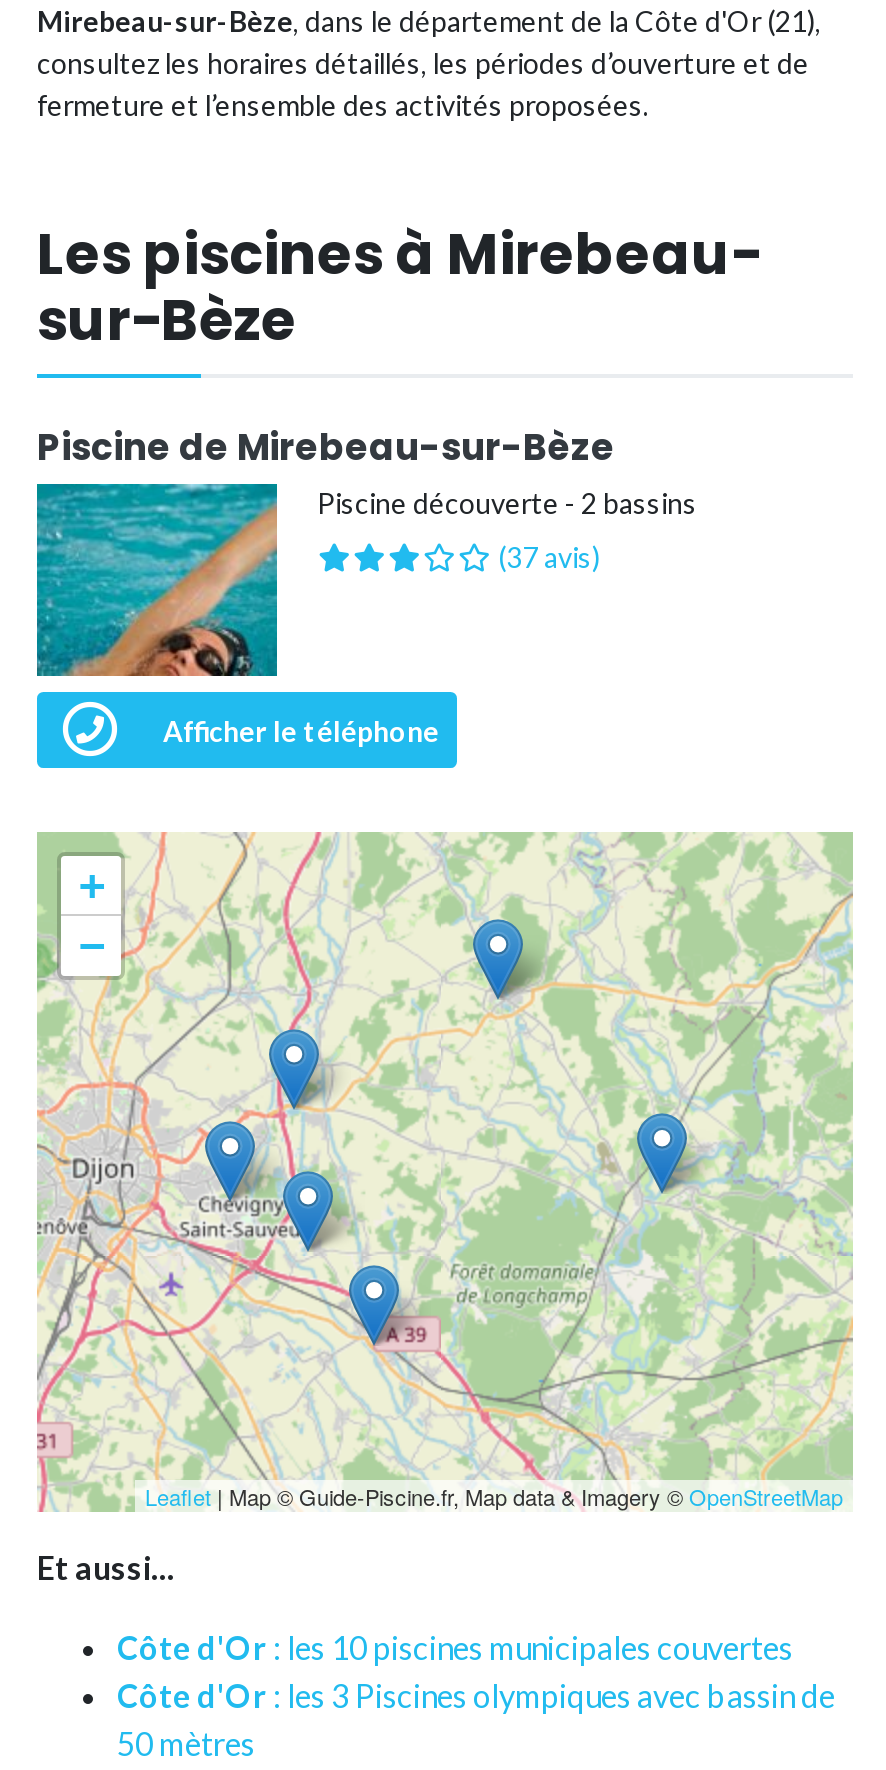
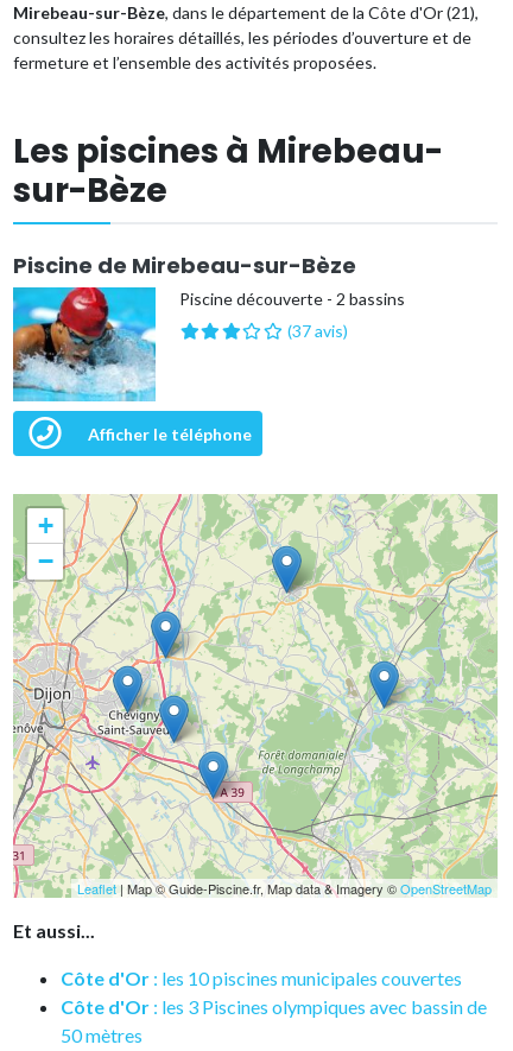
- [image]
+ [image]
